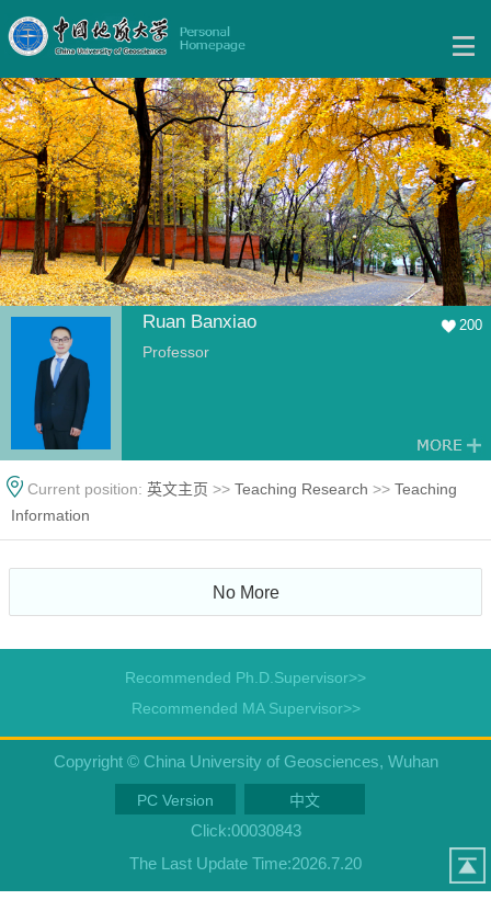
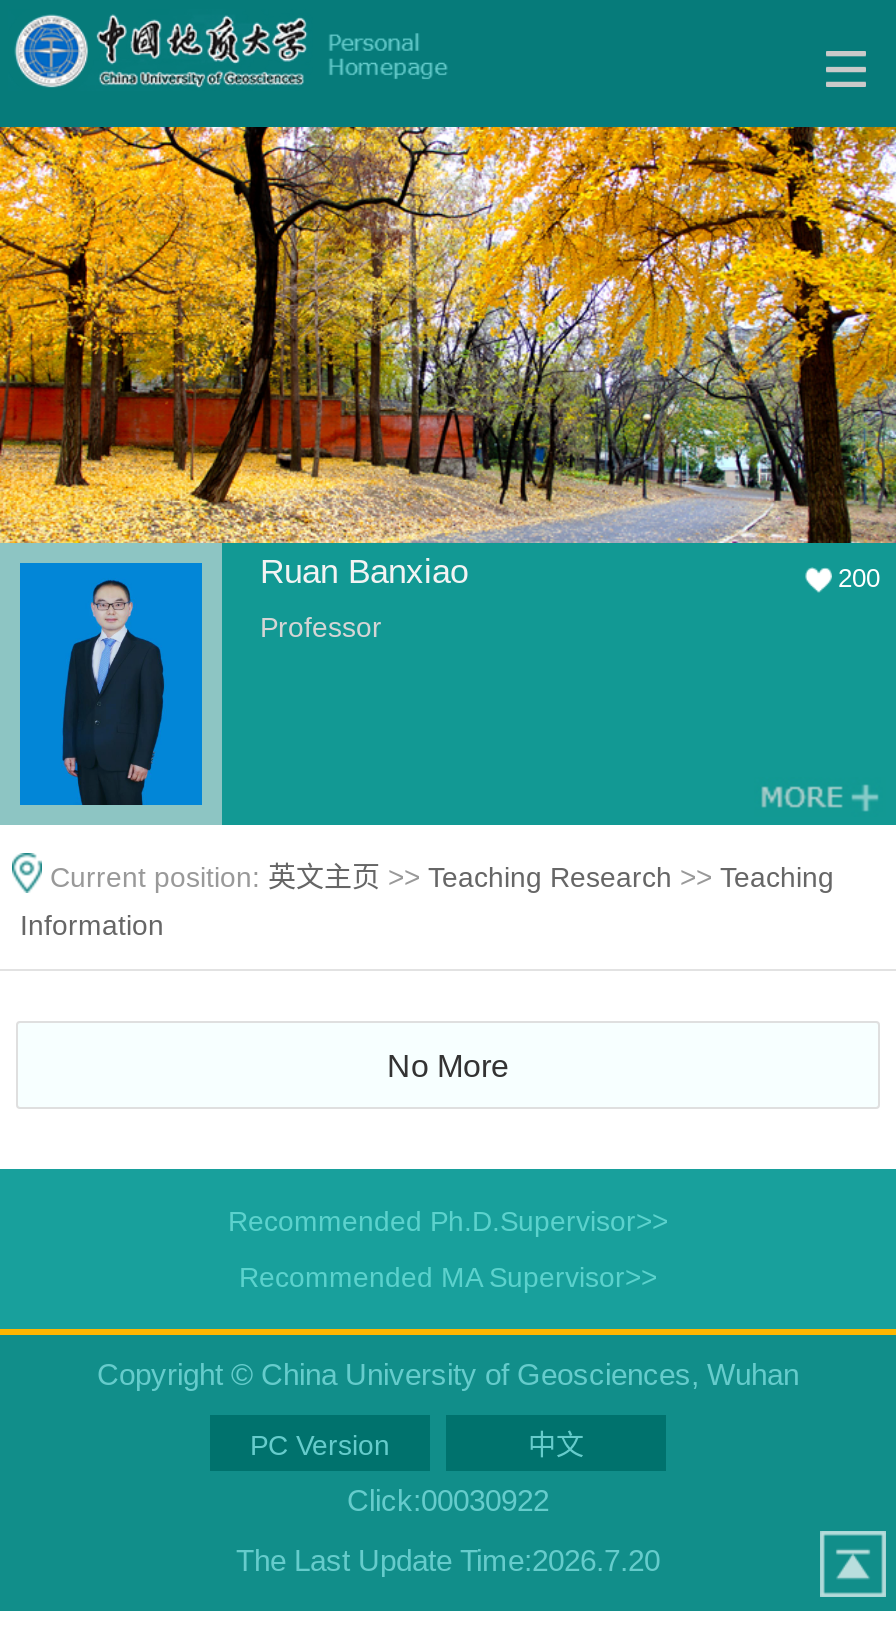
- Click:00030843
+ Click:00030922
